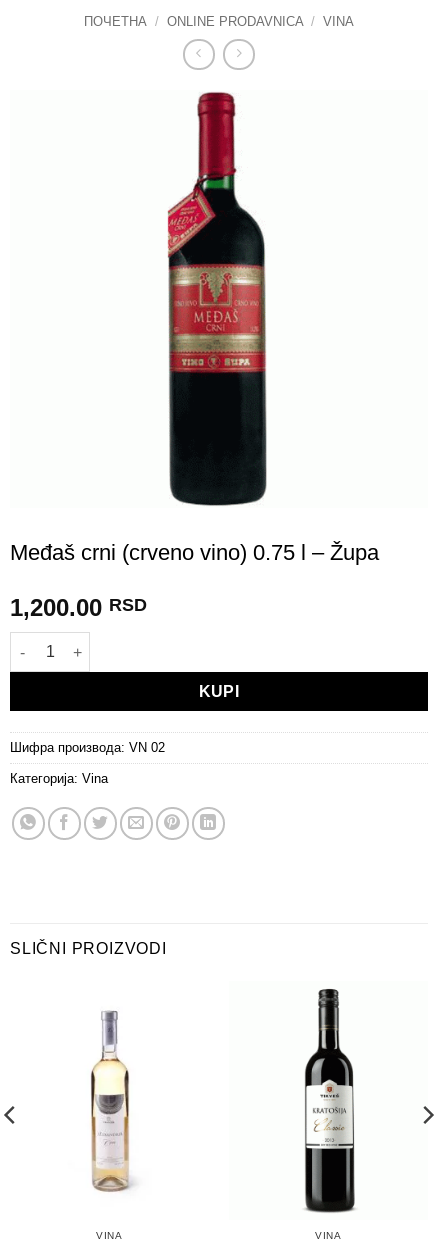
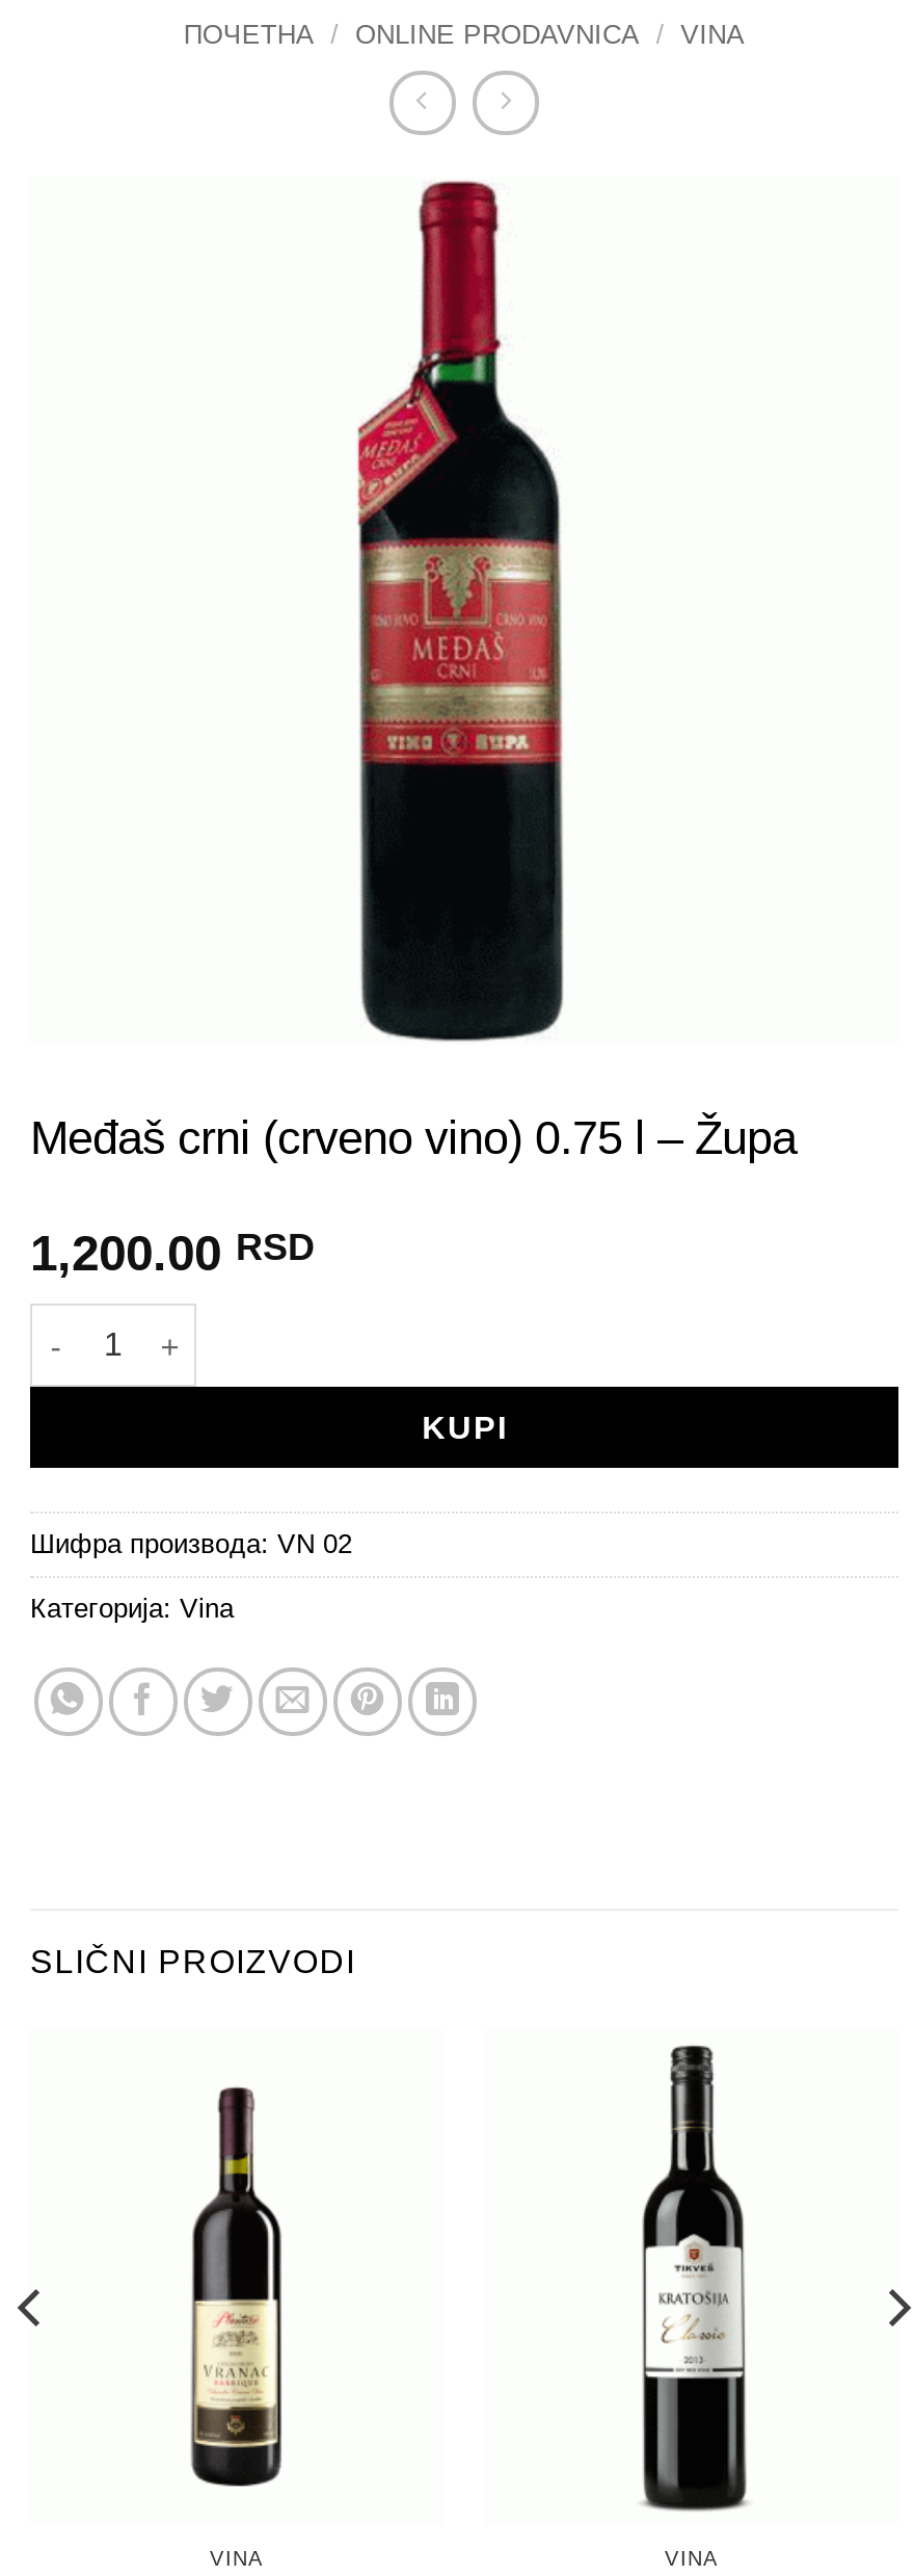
- [image]
+ [image]
